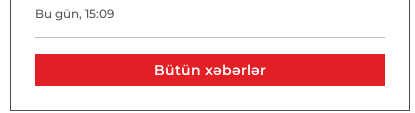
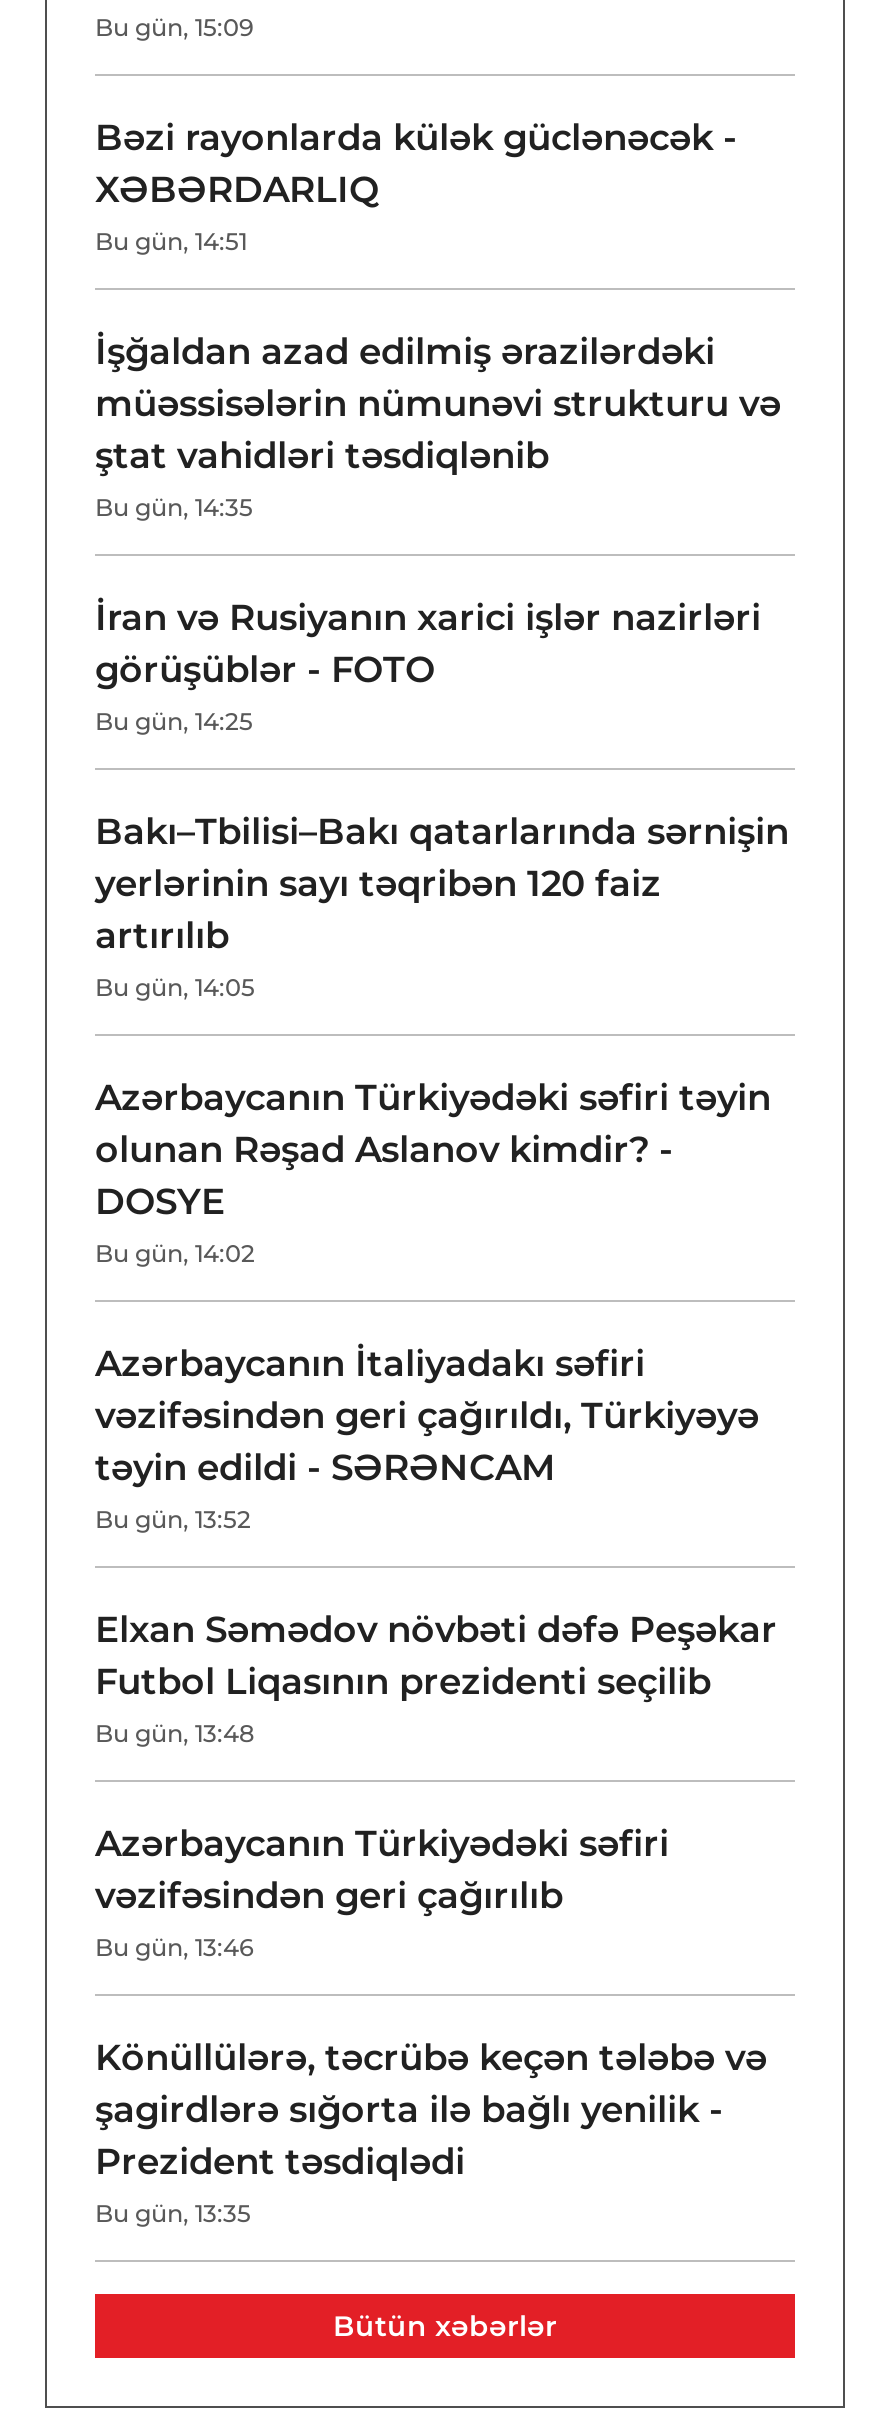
+ Bəzi rayonlarda külək güclənəcək -
+ XƏBƏRDARLIQ
+ Bu gün, 14:51
+ İşğaldan azad edilmiş ərazilərdəki
+ müəssisələrin nümunəvi strukturu və
+ ştat vahidləri təsdiqlənib
+ Bu gün, 14:35
+ İran və Rusiyanın xarici işlər nazirləri
+ görüşüblər - FOTO
+ Bu gün, 14:25
+ Bakı–Tbilisi–Bakı qatarlarında sərnişin
+ yerlərinin sayı təqribən 120 faiz
+ artırılıb
+ Bu gün, 14:05
+ Azərbaycanın Türkiyədəki səfiri təyin
+ olunan Rəşad Aslanov kimdir? -
+ DOSYE
+ Bu gün, 14:02
+ Azərbaycanın İtaliyadakı səfiri
+ vəzifəsindən geri çağırıldı, Türkiyəyə
+ təyin edildi - SƏRƏNCAM
+ Bu gün, 13:52
+ Elxan Səmədov növbəti dəfə Peşəkar
+ Futbol Liqasının prezidenti seçilib
+ Bu gün, 13:48
+ Azərbaycanın Türkiyədəki səfiri
+ vəzifəsindən geri çağırılıb
+ Bu gün, 13:46
+ Könüllülərə, təcrübə keçən tələbə və
+ şagirdlərə sığorta ilə bağlı yenilik -
+ Prezident təsdiqlədi
+ Bu gün, 13:35
